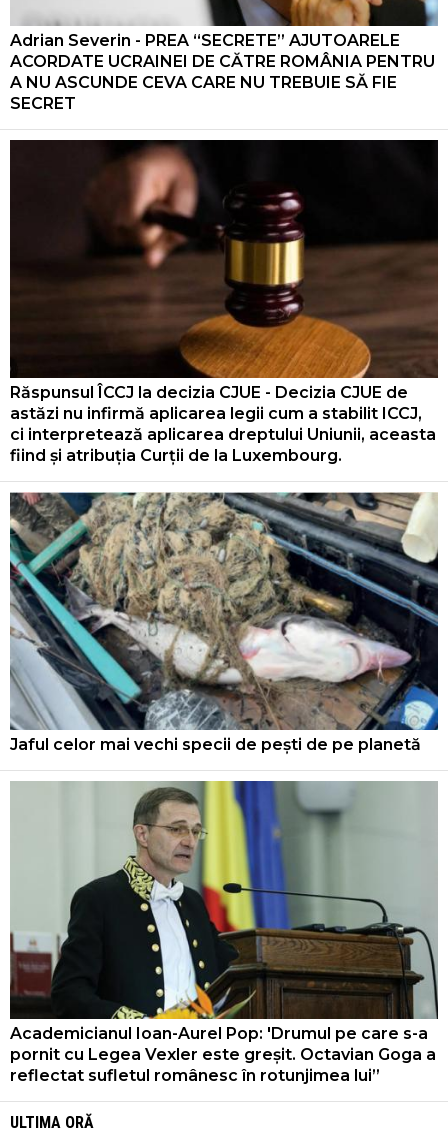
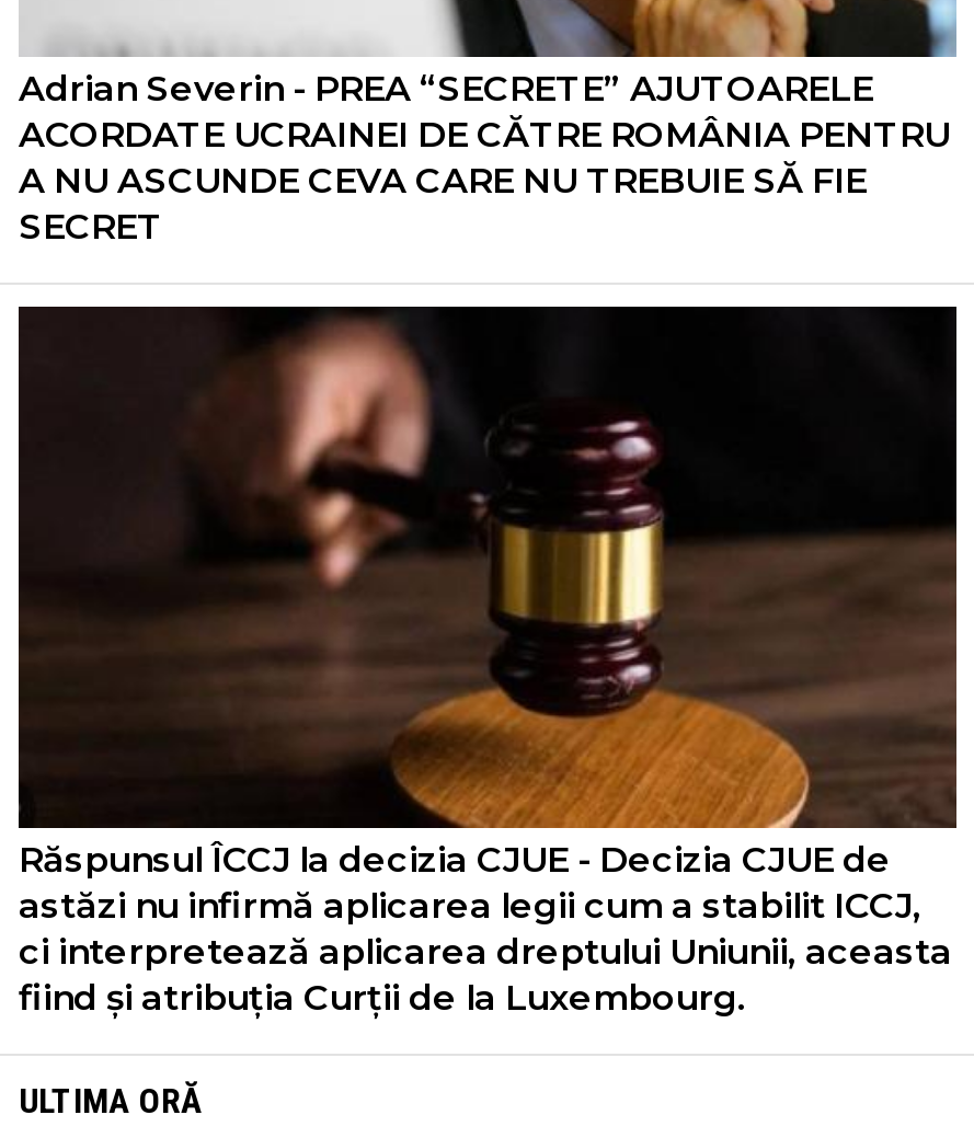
- [image]
- Jaful celor mai vechi specii de pești de pe planetă

- [image]
- Academicianul Ioan-Aurel Pop: 'Drumul pe care s-a
- pornit cu Legea Vexler este greșit. Octavian Goga a
- reflectat sufletul românesc în rotunjimea lui”
